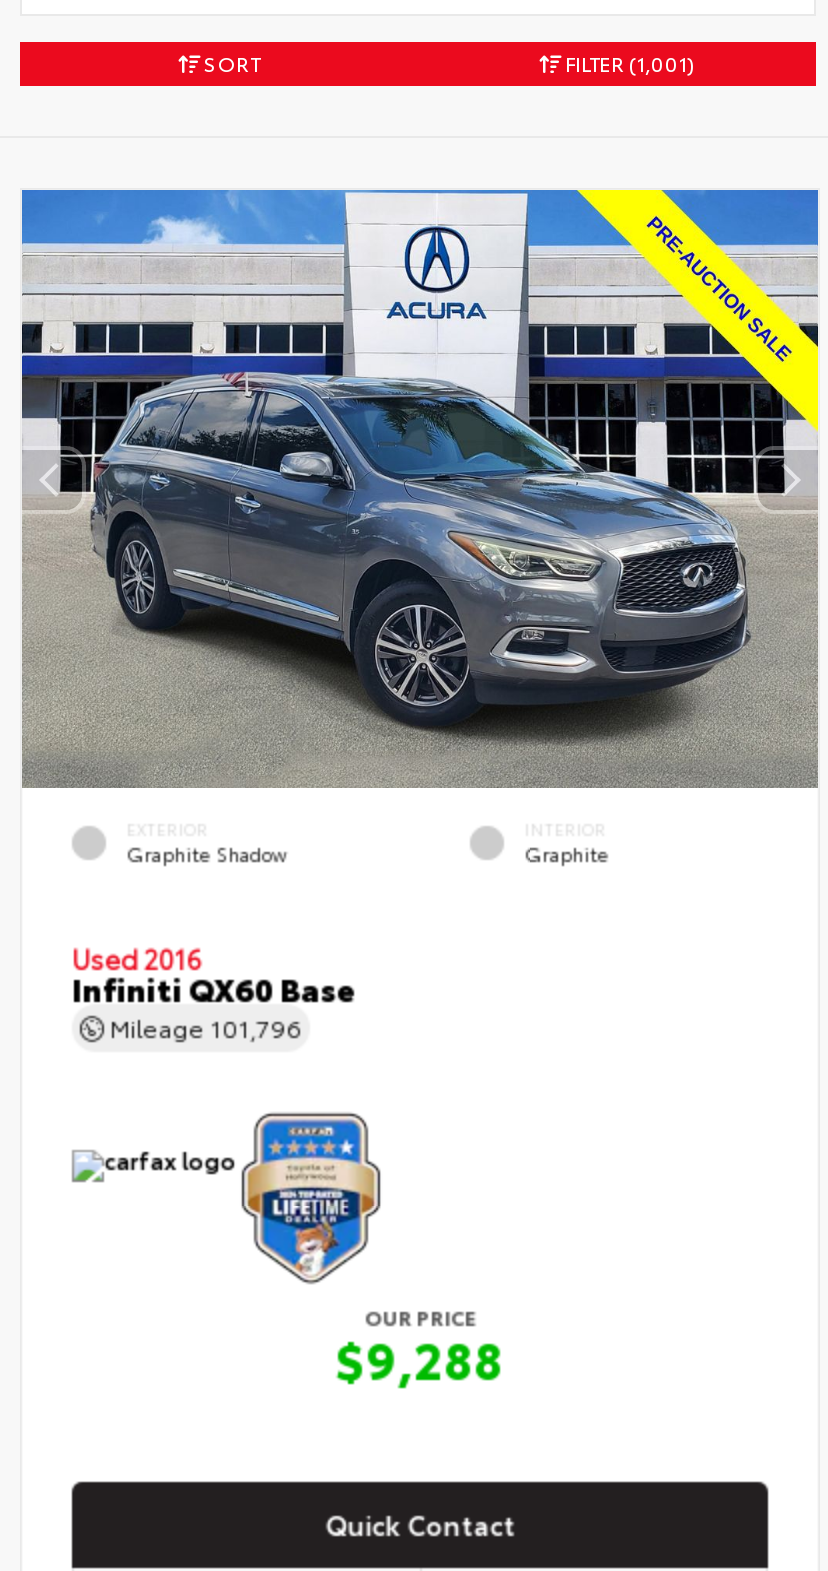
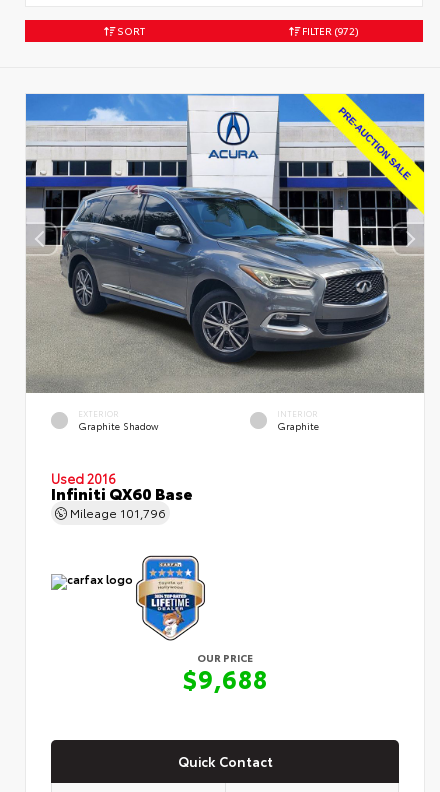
- FILTER (1,001)
+ FILTER (972)

- $9,288
+ $9,688
